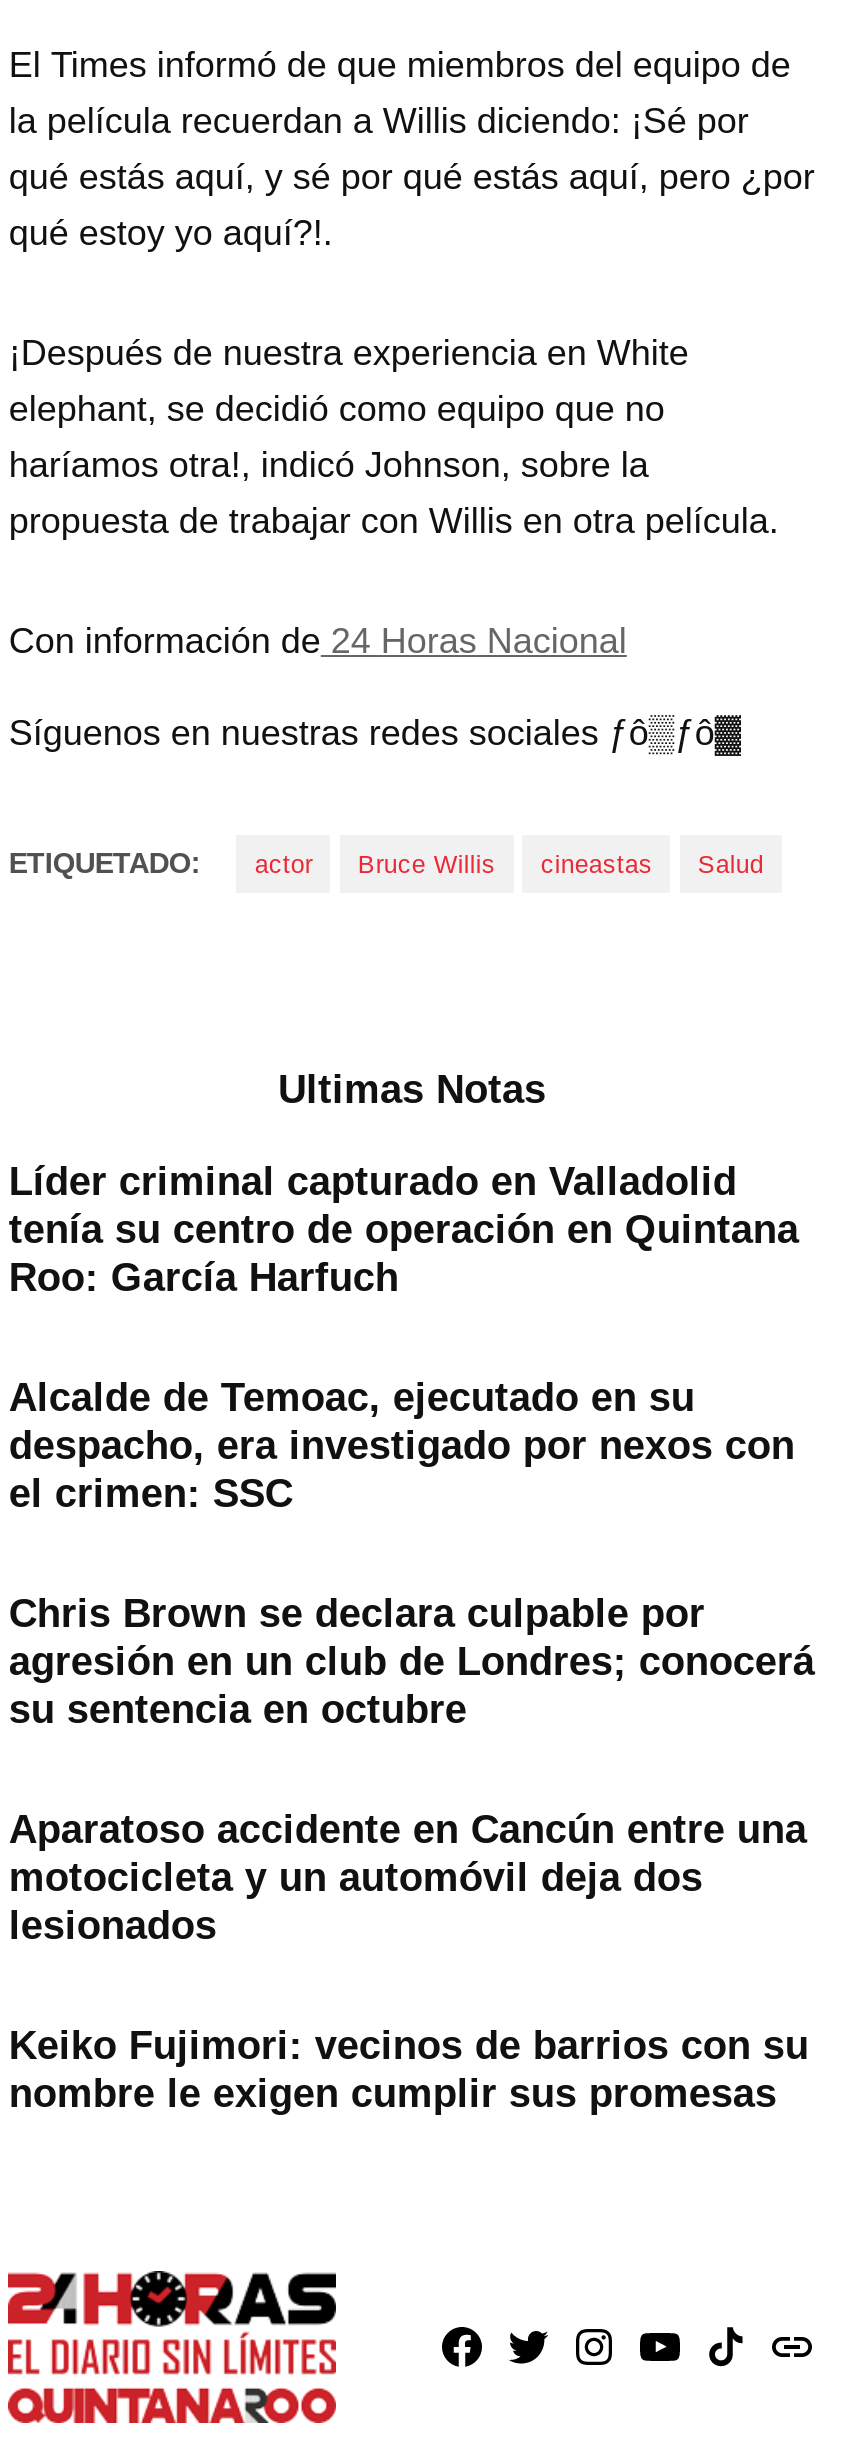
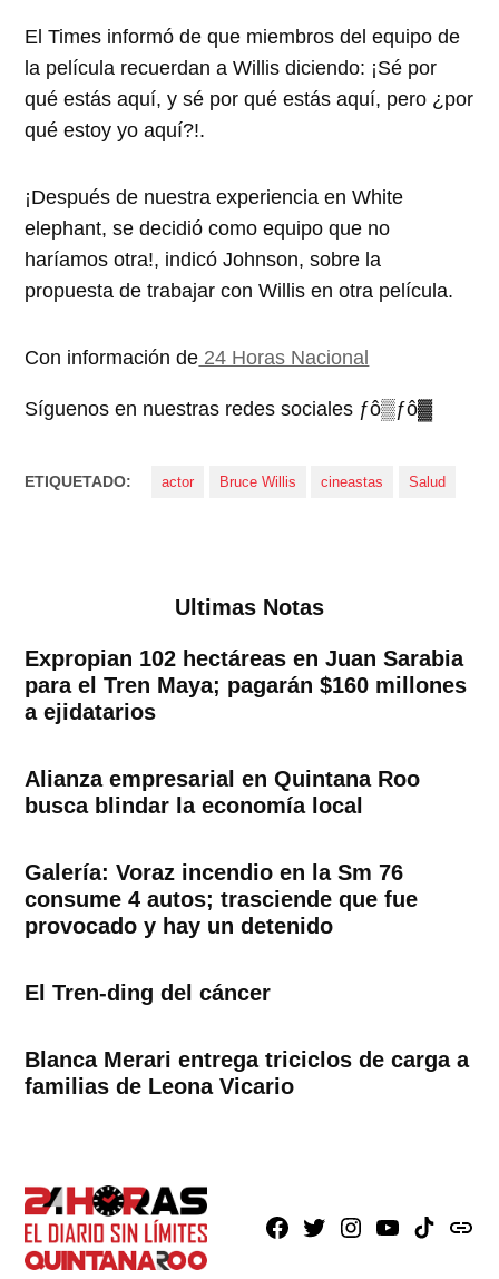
- Líder criminal capturado en Valladolid
- tenía su centro de operación en Quintana
- Roo: García Harfuch
+ Expropian 102 hectáreas en Juan Sarabia
+ para el Tren Maya; pagarán $160 millones
+ a ejidatarios

- Alcalde de Temoac, ejecutado en su
- despacho, era investigado por nexos con
- el crimen: SSC
+ Alianza empresarial en Quintana Roo
+ busca blindar la economía local

- Chris Brown se declara culpable por
- agresión en un club de Londres; conocerá
- su sentencia en octubre
+ Galería: Voraz incendio en la Sm 76
+ consume 4 autos; trasciende que fue
+ provocado y hay un detenido

- Aparatoso accidente en Cancún entre una
- motocicleta y un automóvil deja dos
- lesionados
+ El Tren-ding del cáncer

- Keiko Fujimori: vecinos de barrios con su
- nombre le exigen cumplir sus promesas
+ Blanca Merari entrega triciclos de carga a
+ familias de Leona Vicario
